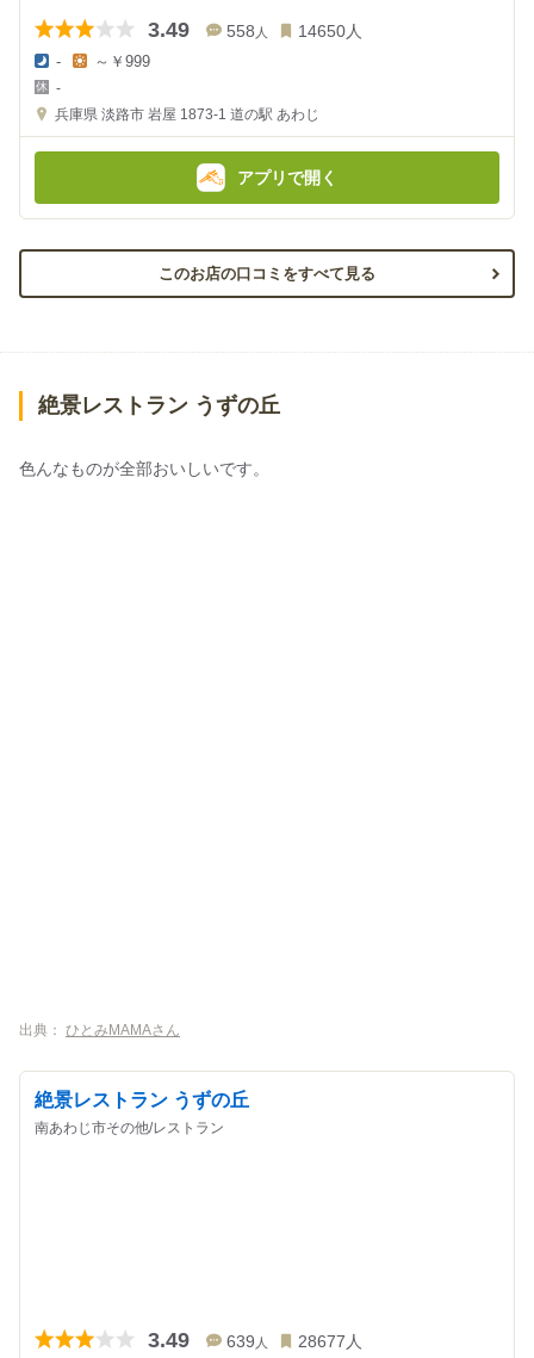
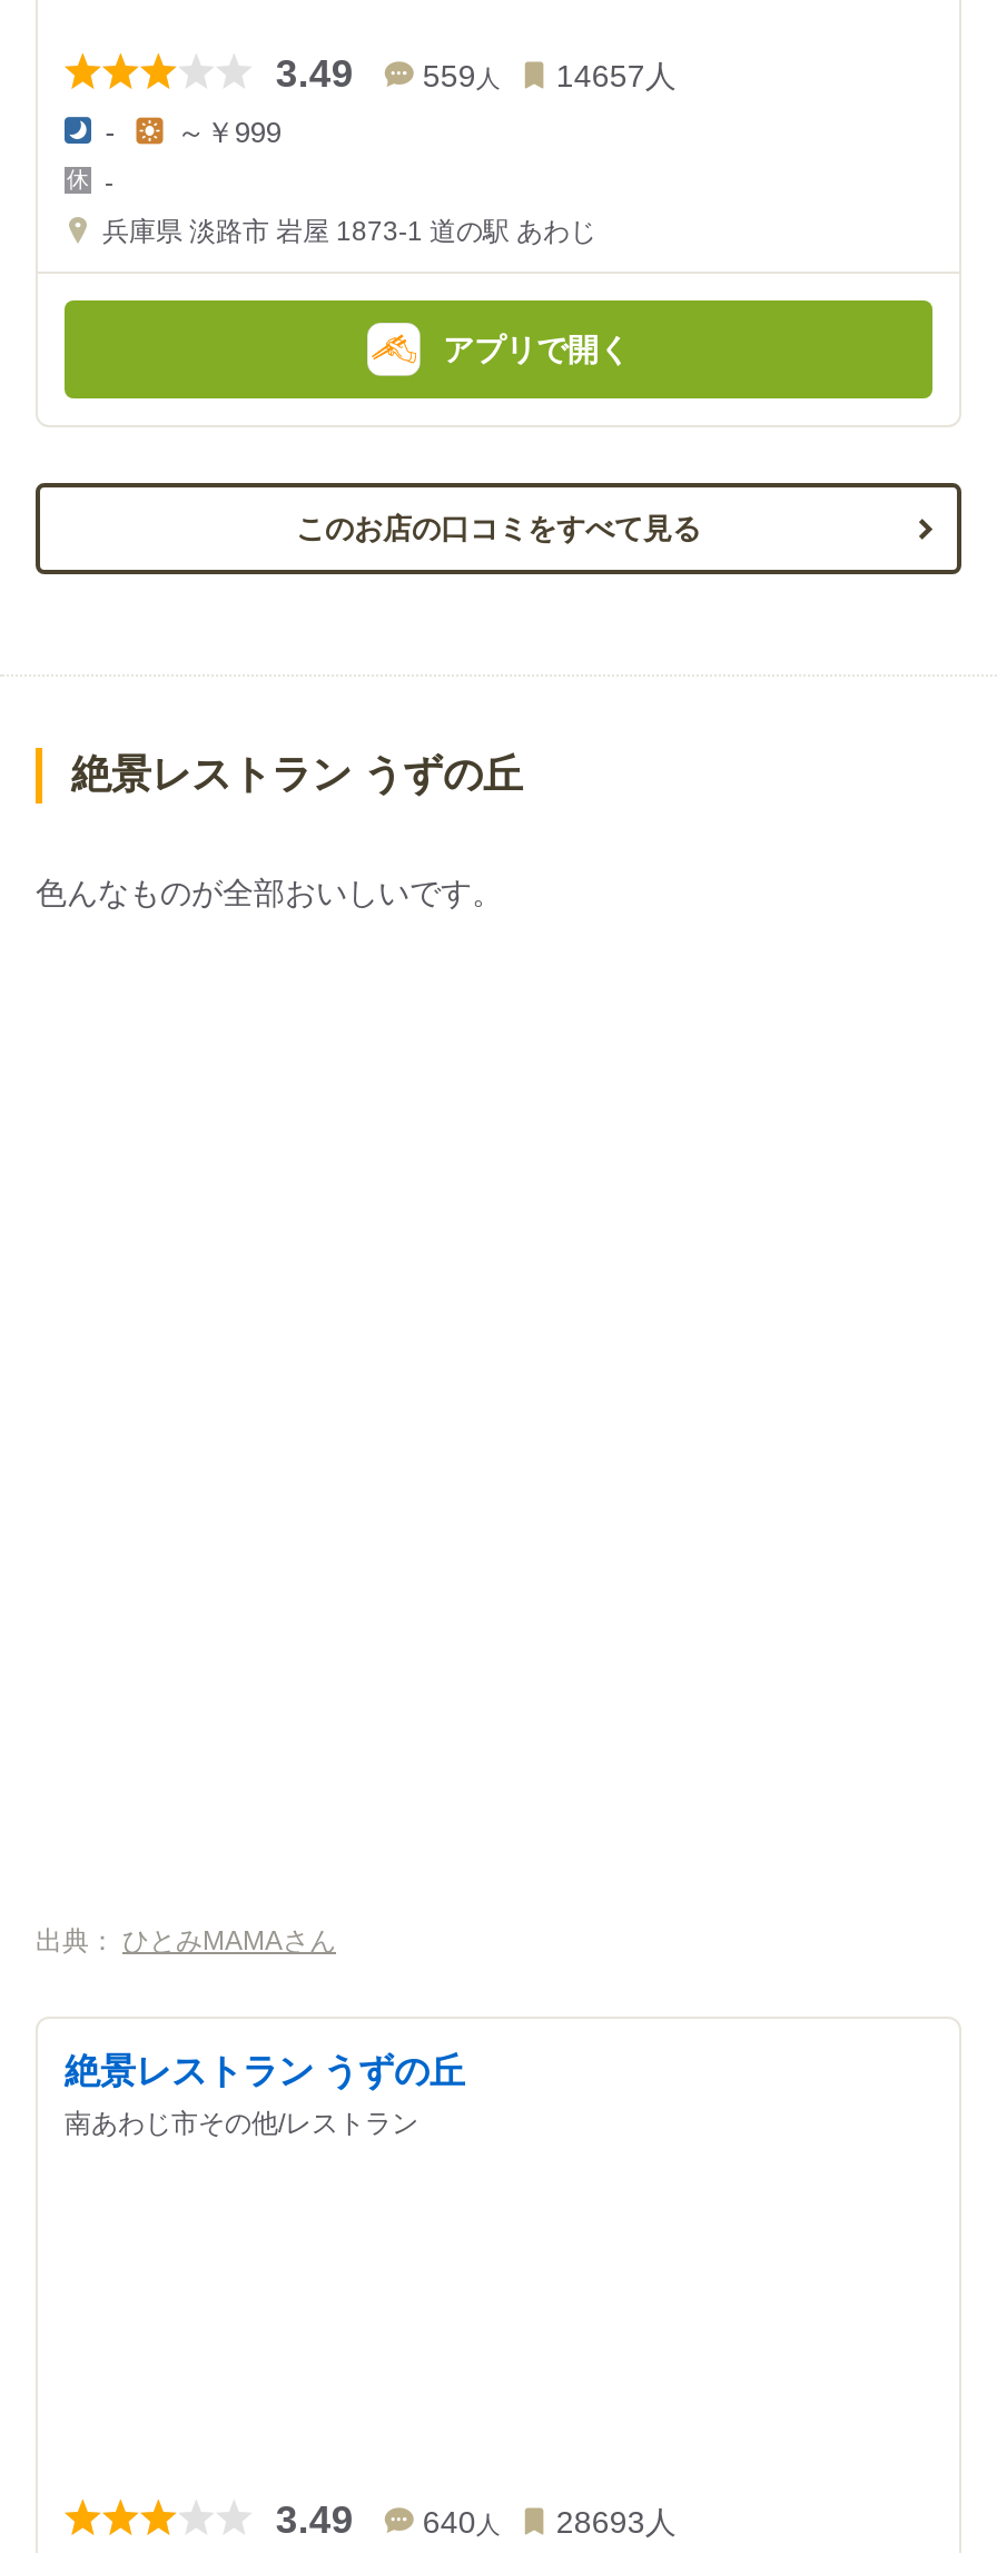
- 558人
+ 559人

- 14650人
+ 14657人

- 639人
+ 640人

- 28677人
+ 28693人
